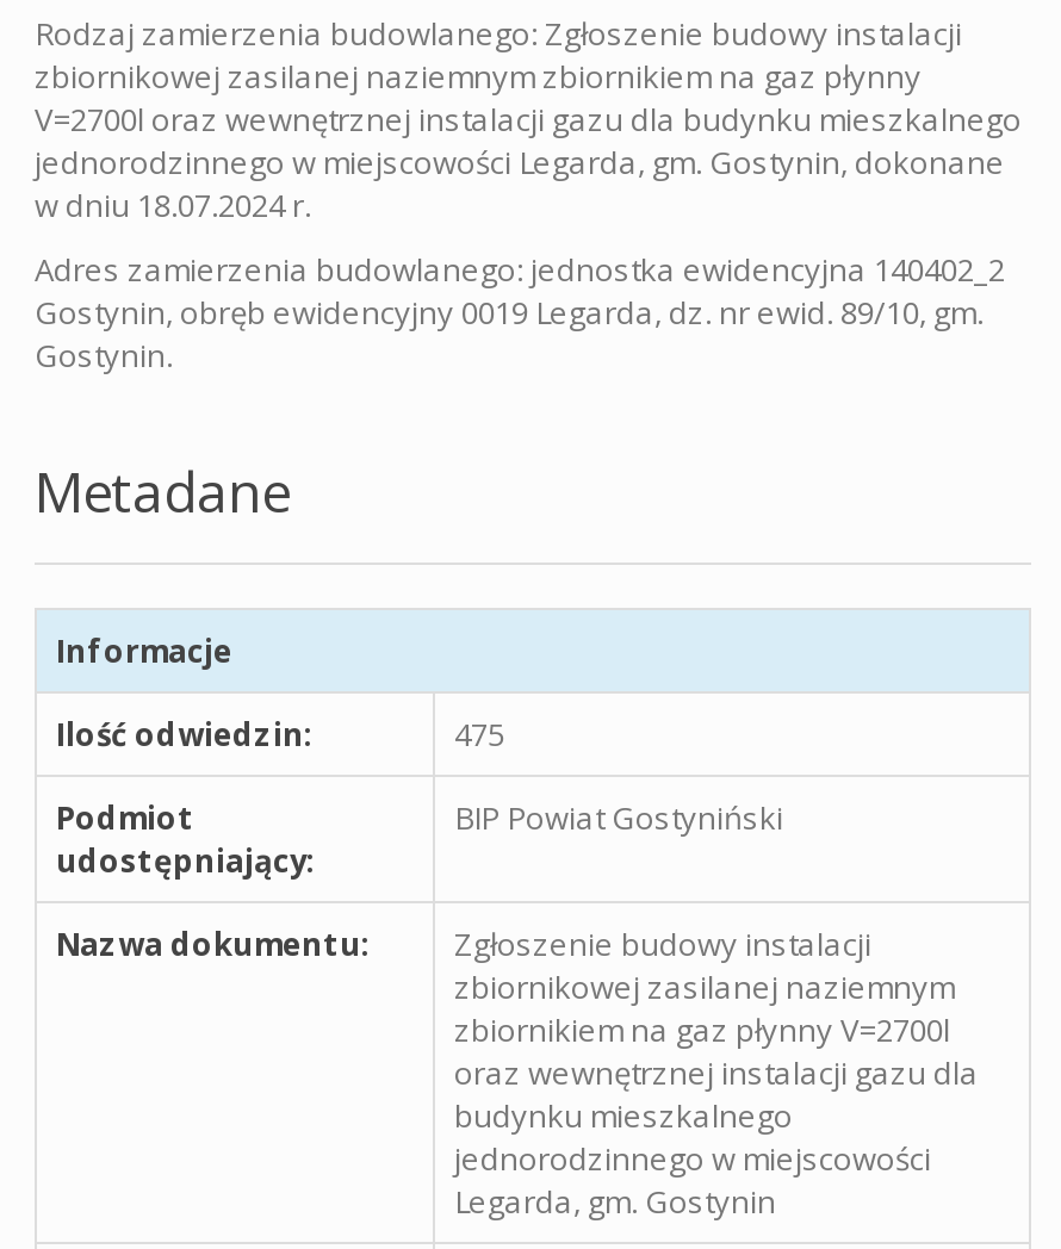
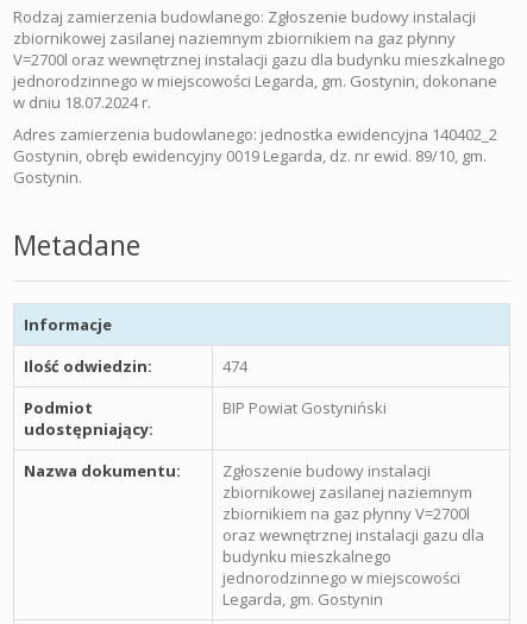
- 475
+ 474
